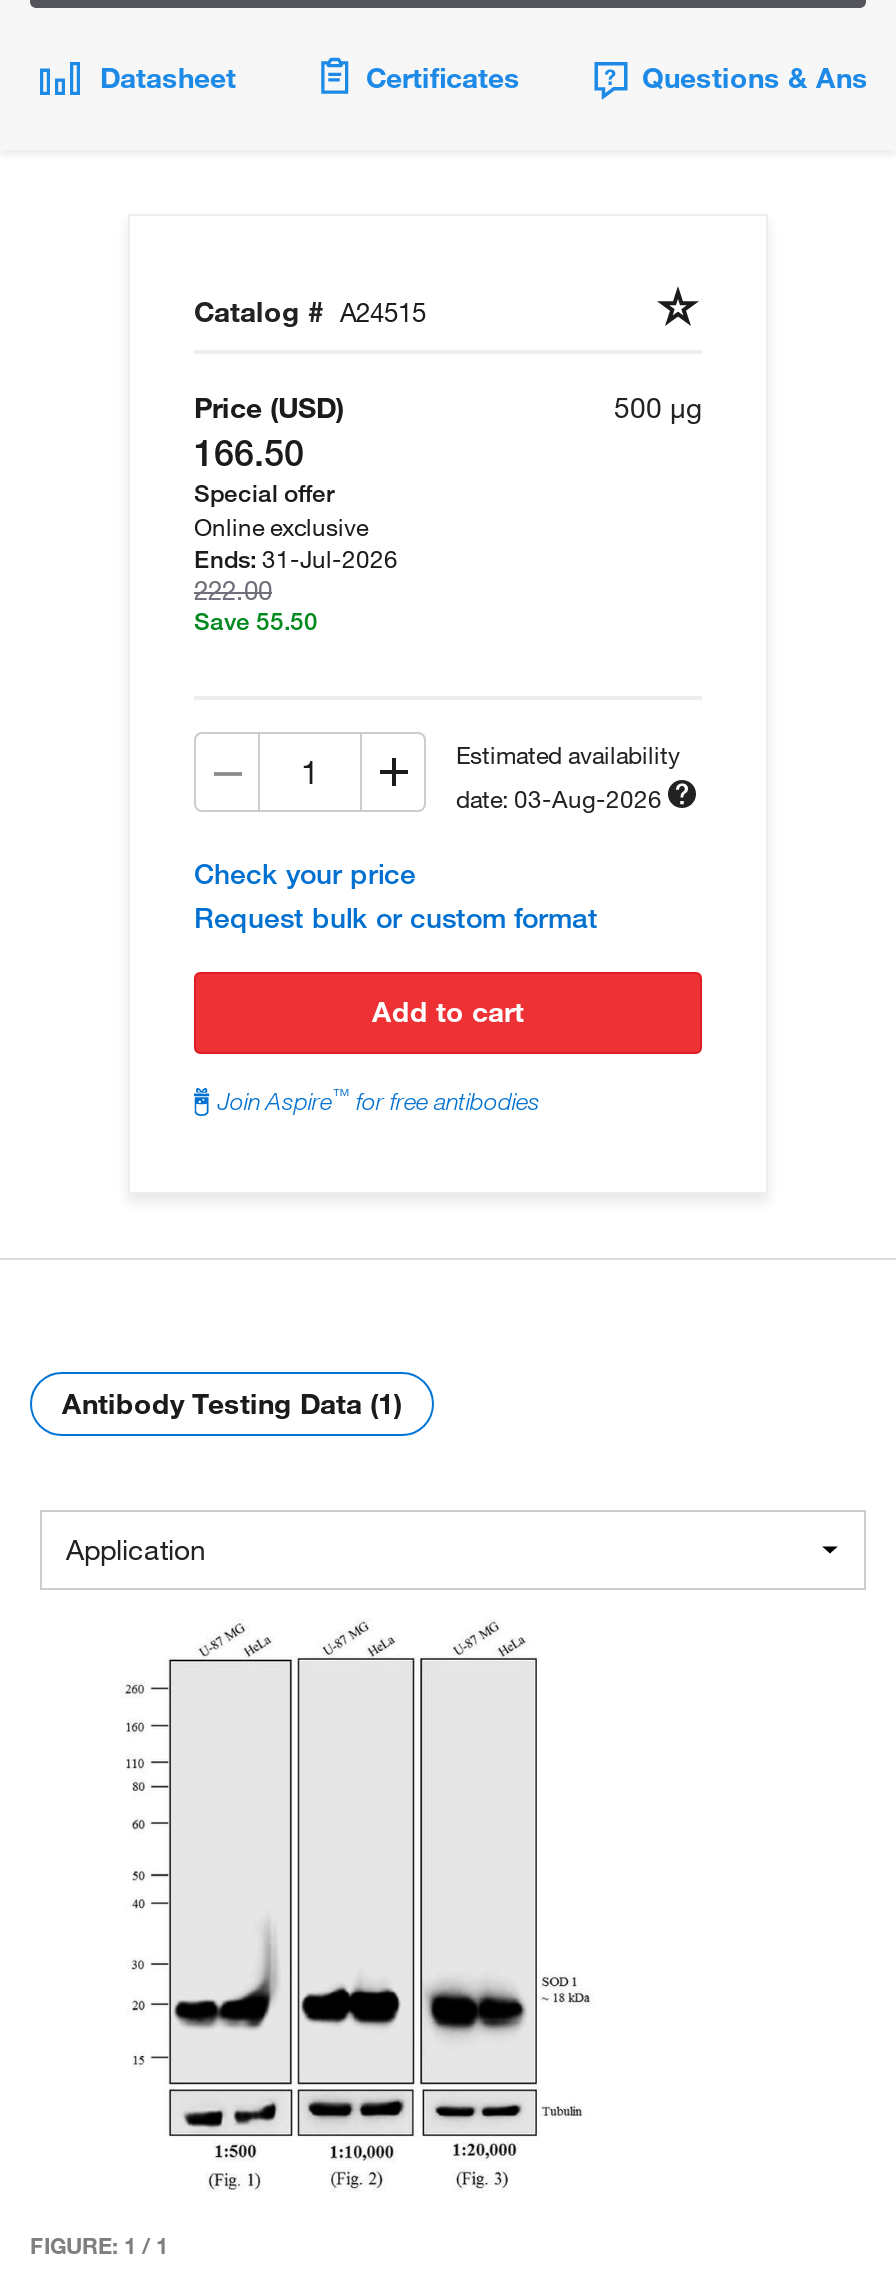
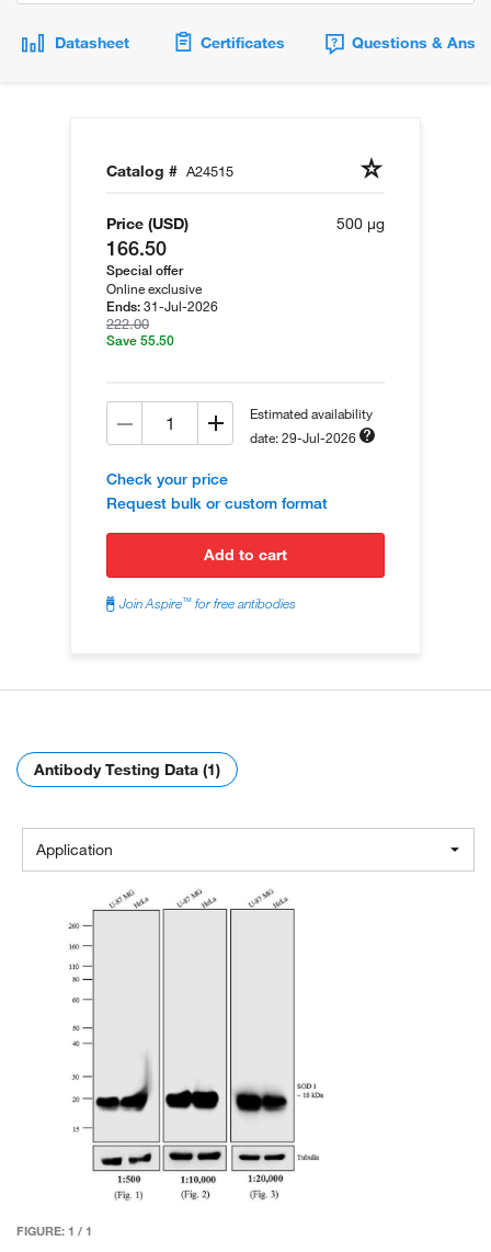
- date: 03-Aug-2026
+ date: 29-Jul-2026
